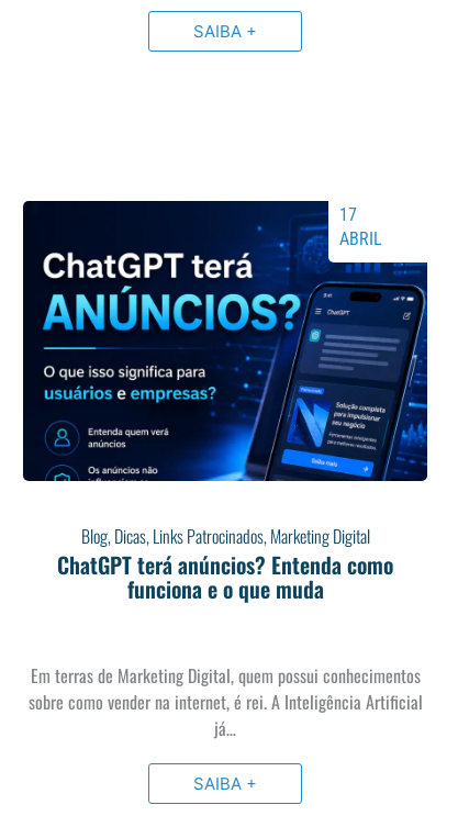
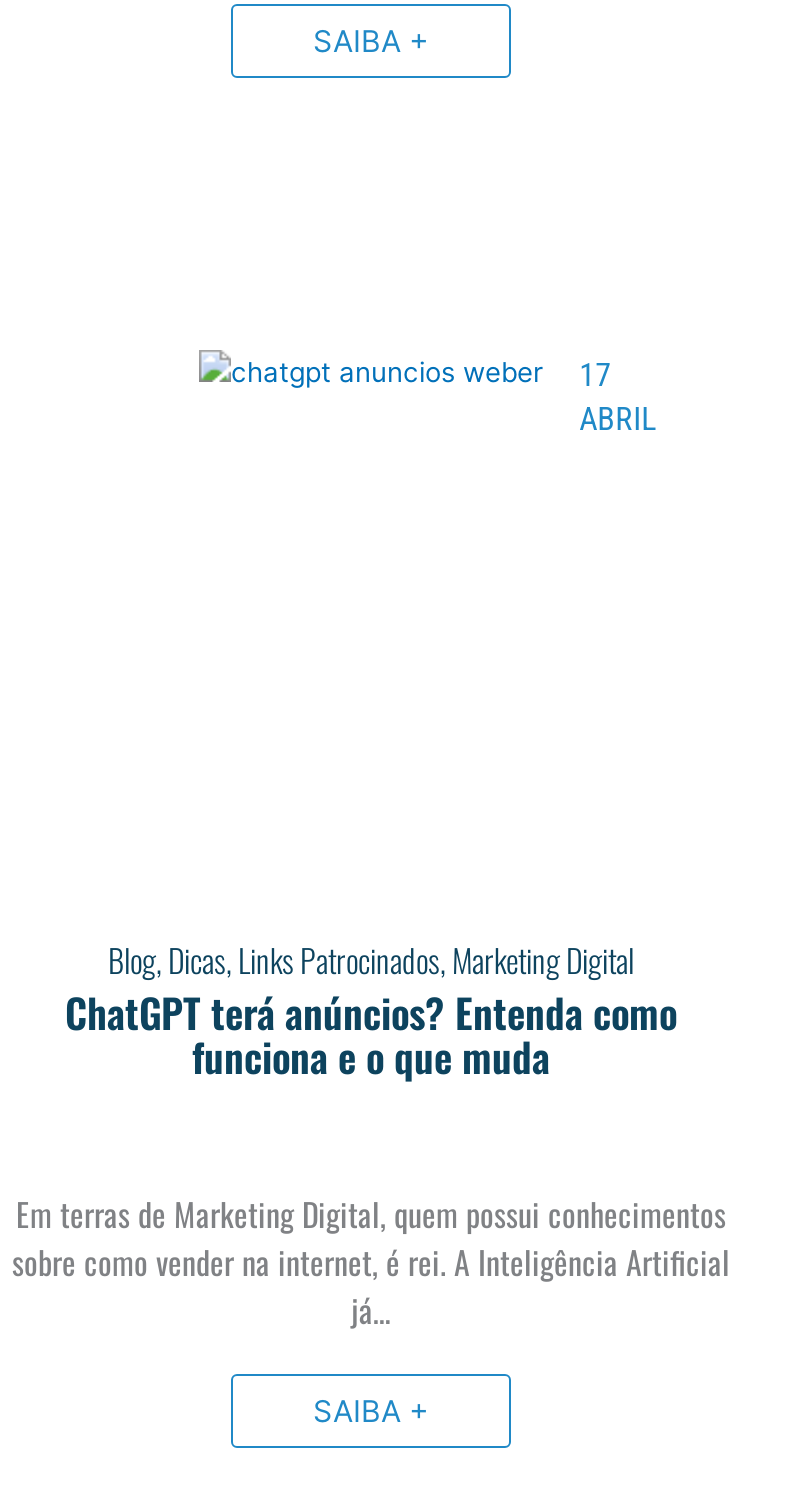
- [image]
